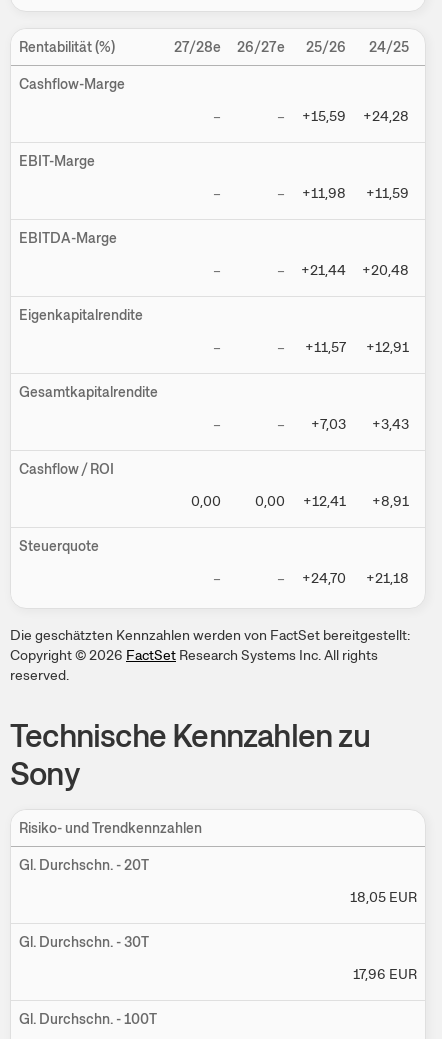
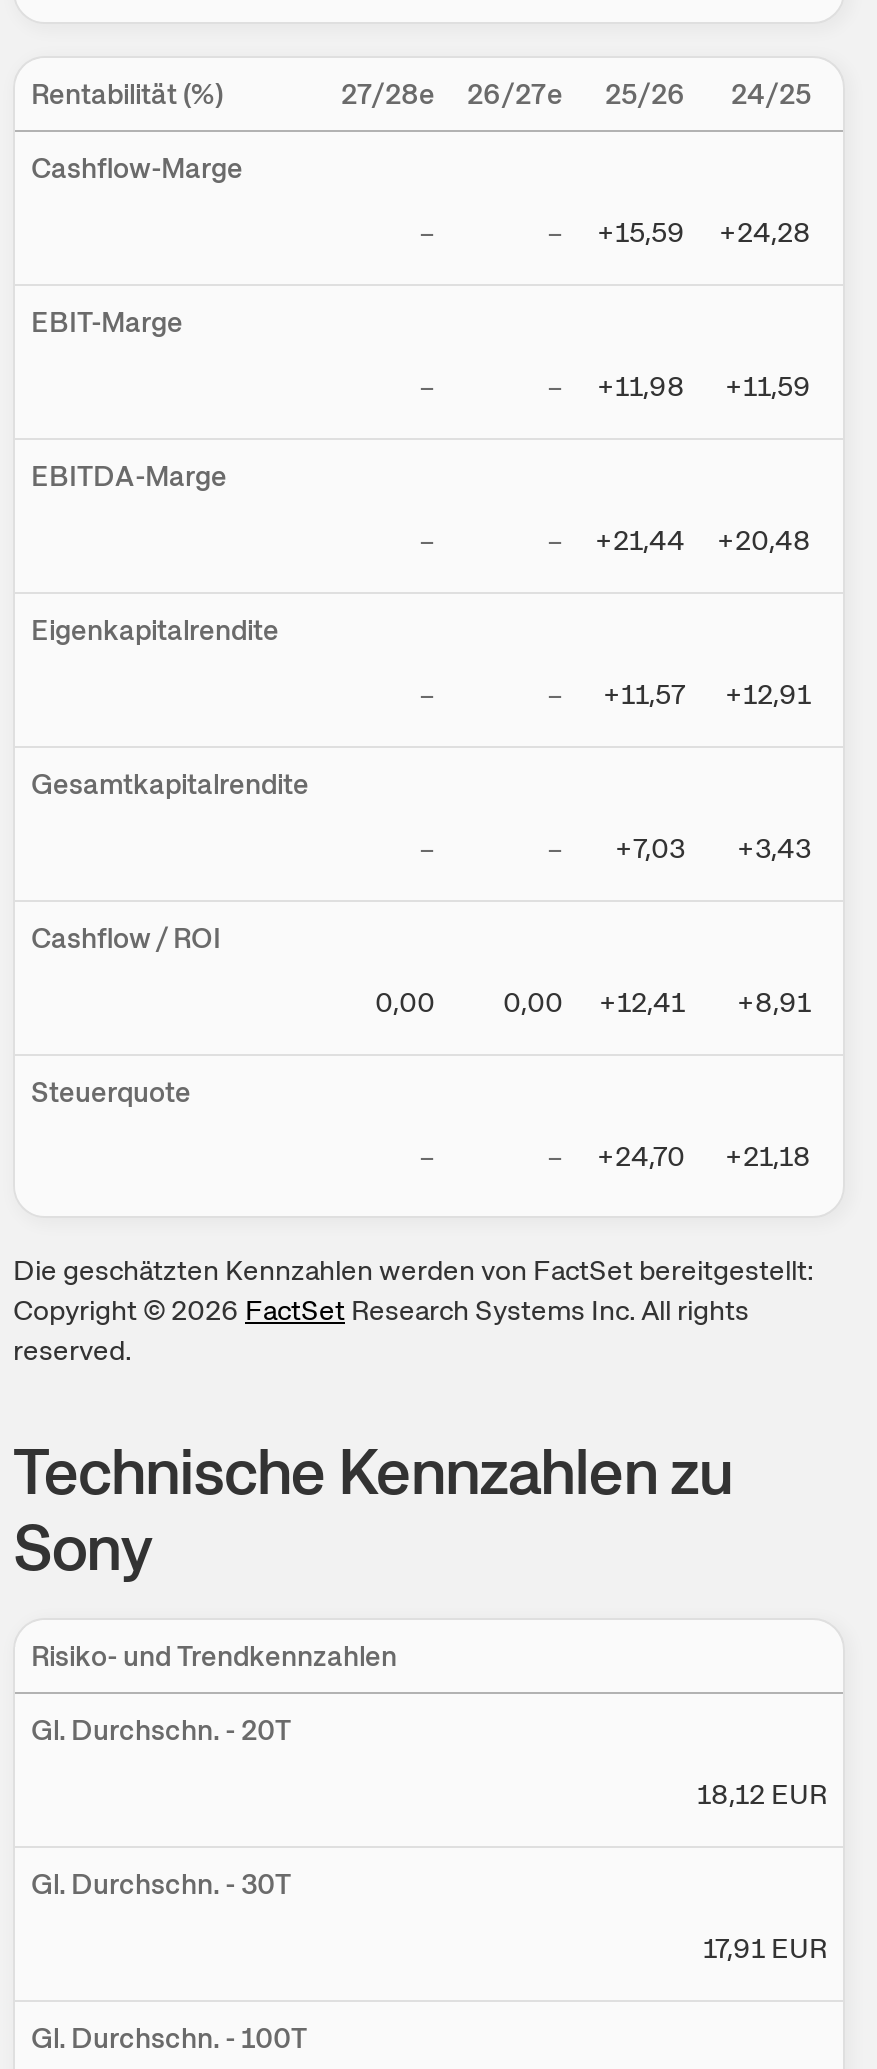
- 18,05 EUR
+ 18,12 EUR

- 17,96 EUR
+ 17,91 EUR
